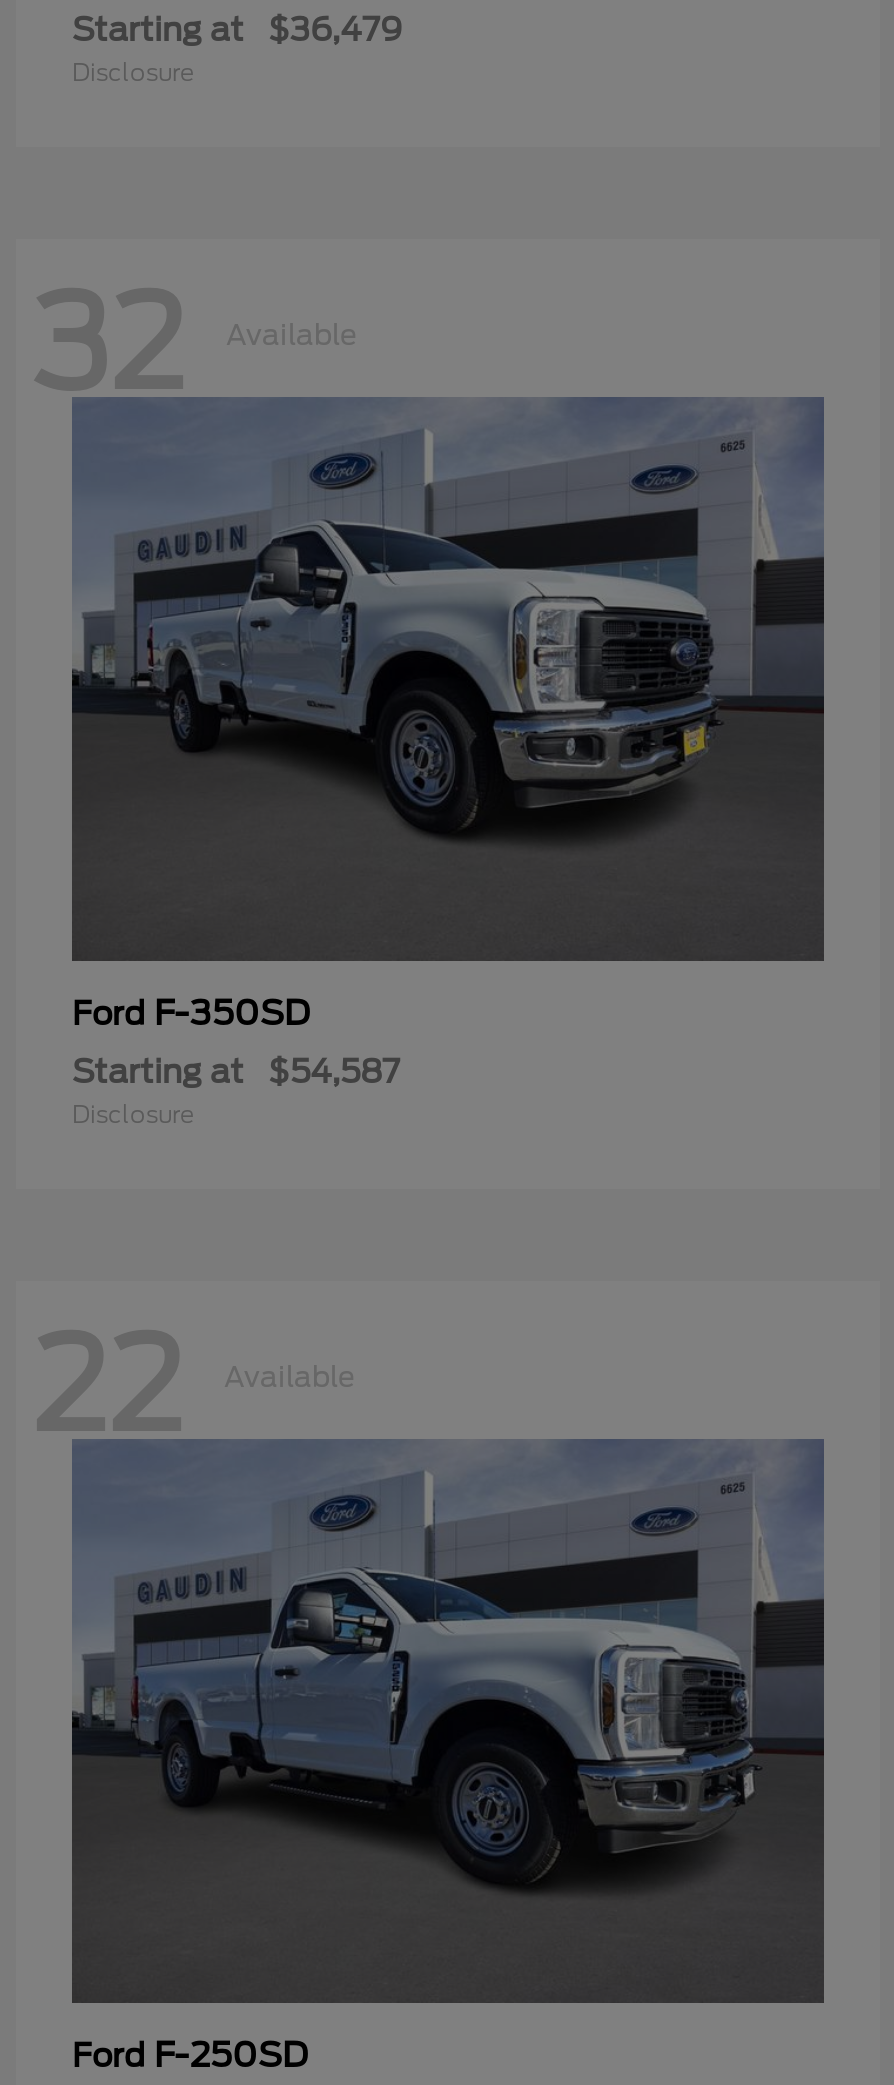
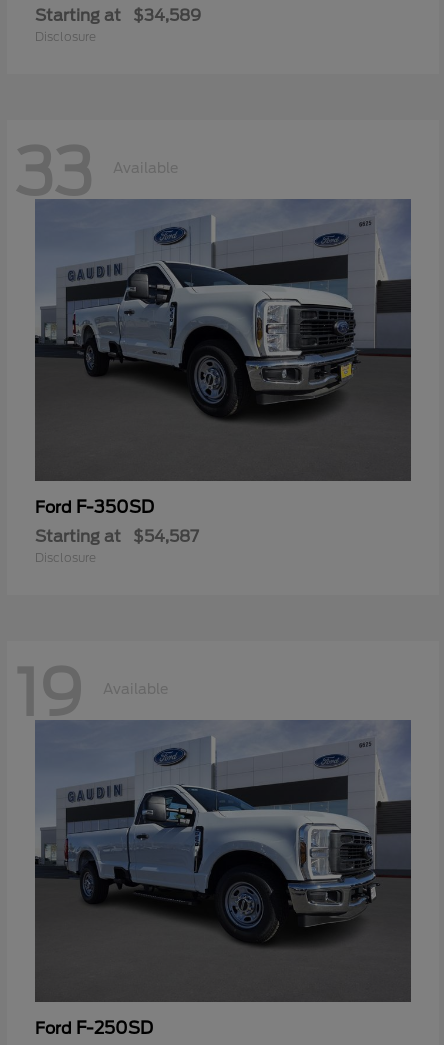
- Starting at $36,479
+ Starting at $34,589

- 32
+ 33

- 22
+ 19
